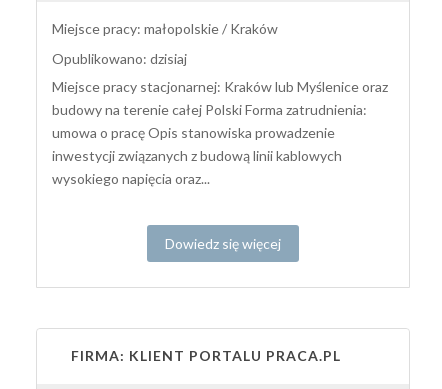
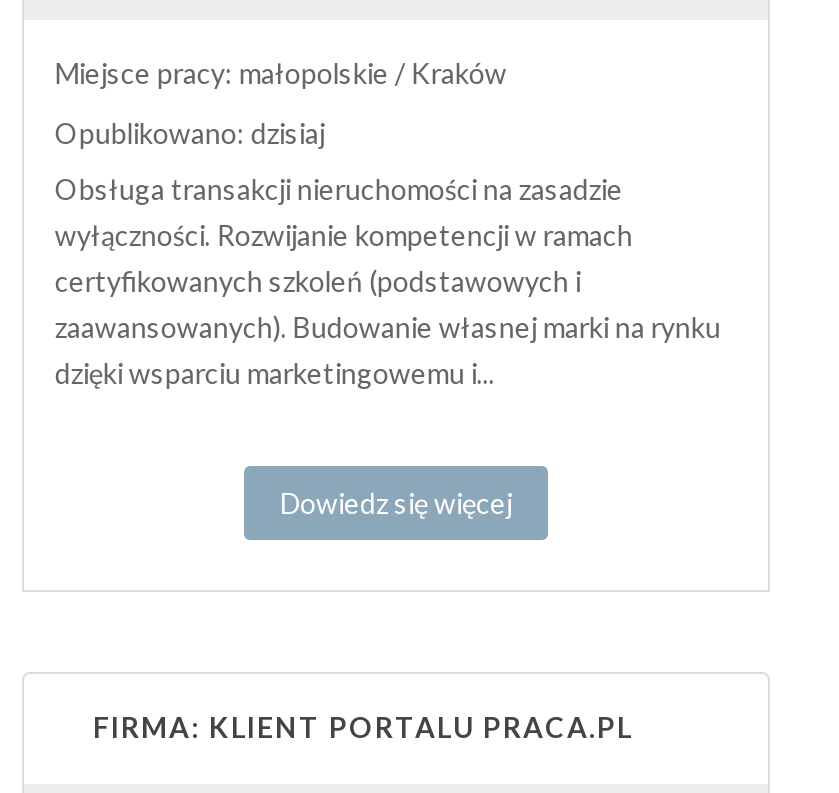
- Miejsce pracy stacjonarnej: Kraków lub Myślenice oraz
- budowy na terenie całej Polski Forma zatrudnienia:
- umowa o pracę Opis stanowiska prowadzenie
- inwestycji związanych z budową linii kablowych
- wysokiego napięcia oraz...
+ Obsługa transakcji nieruchomości na zasadzie
+ wyłączności. Rozwijanie kompetencji w ramach
+ certyfikowanych szkoleń (podstawowych i
+ zaawansowanych). Budowanie własnej marki na rynku
+ dzięki wsparciu marketingowemu i...
